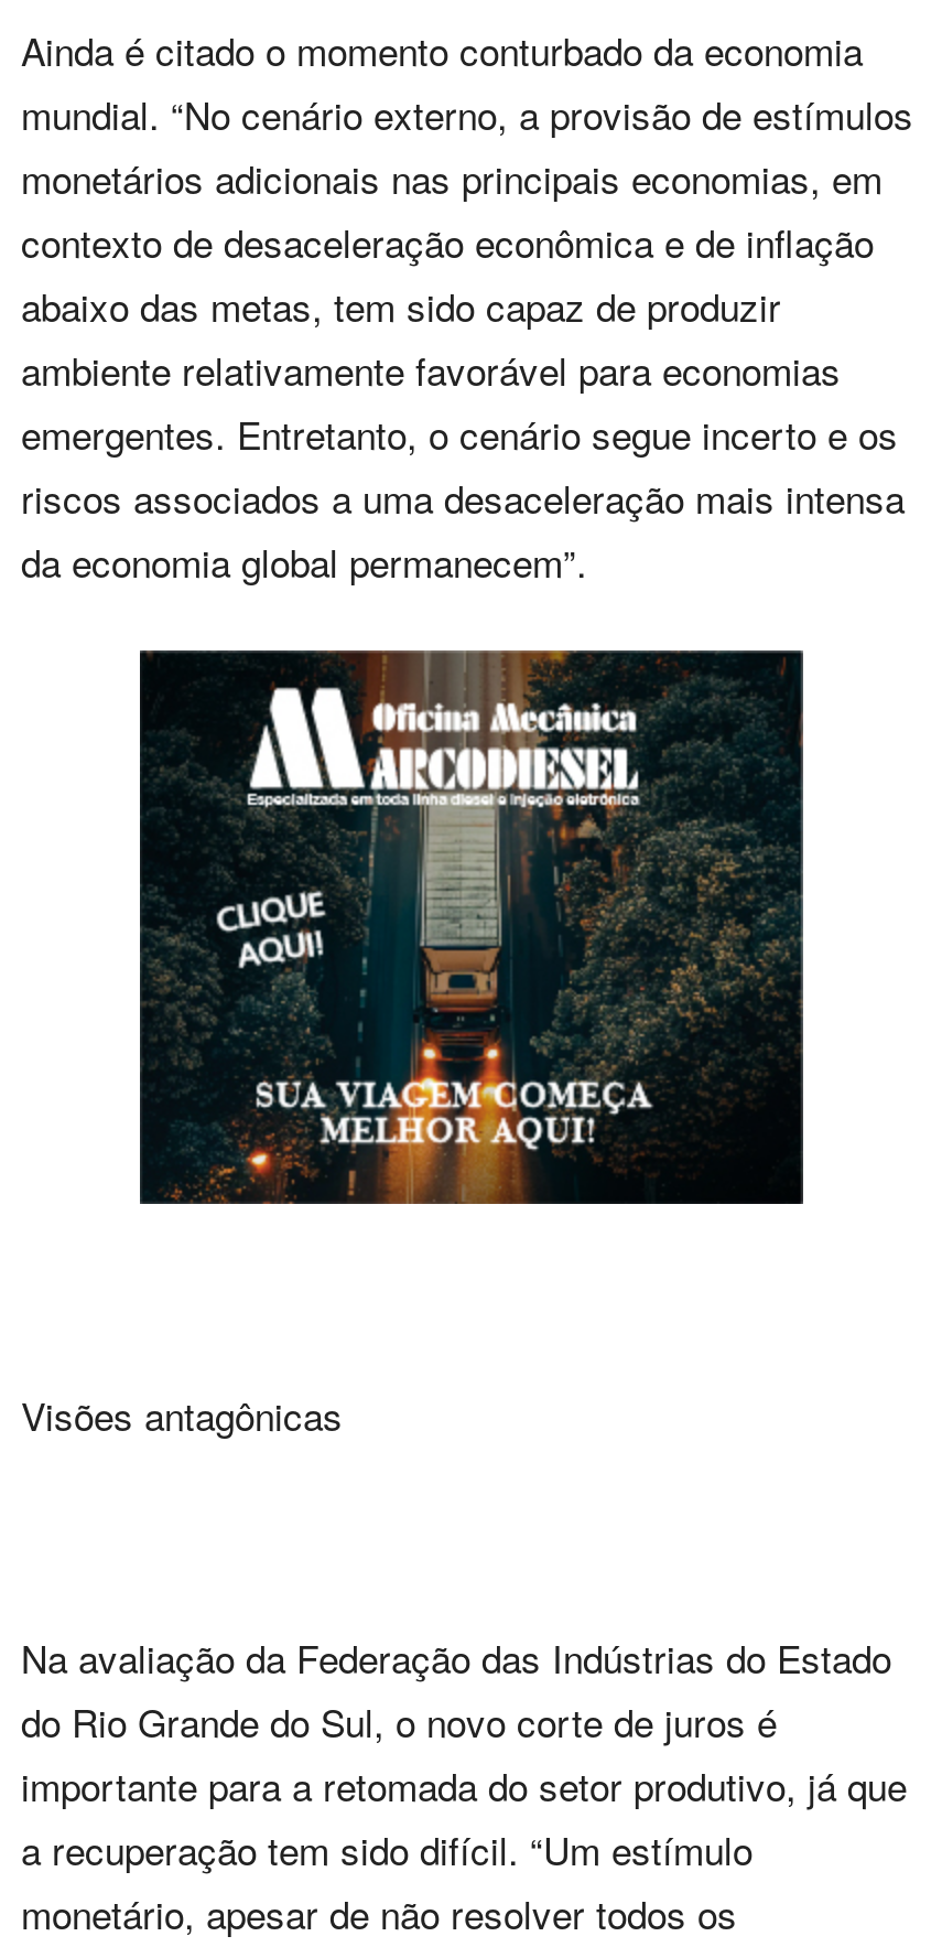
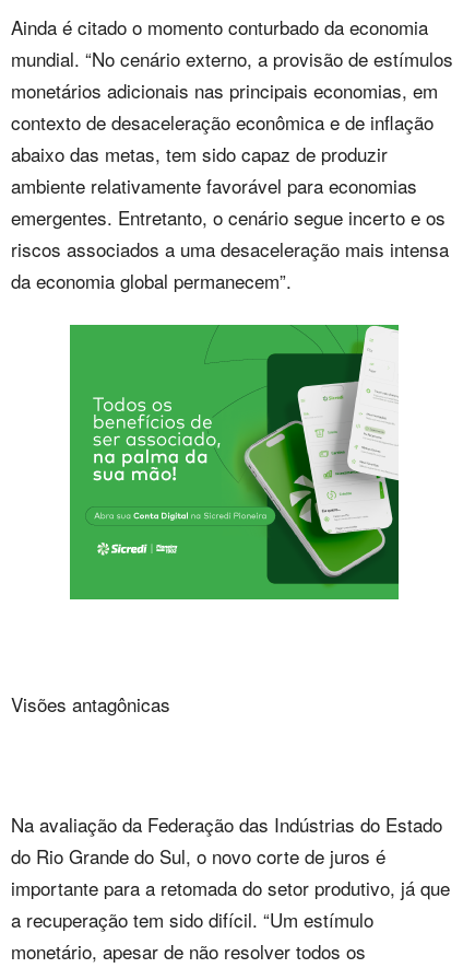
- [image]
+ [image]
